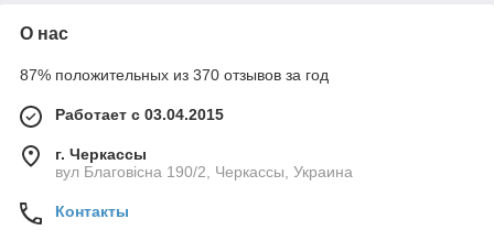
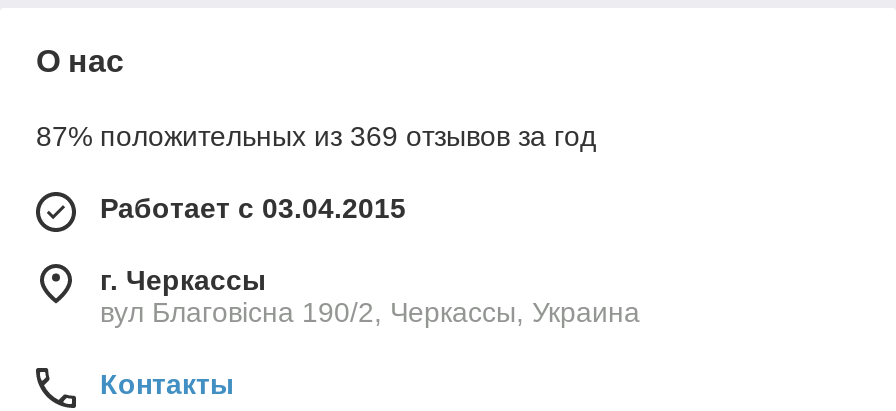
- 87% положительных из 370 отзывов за год
+ 87% положительных из 369 отзывов за год
